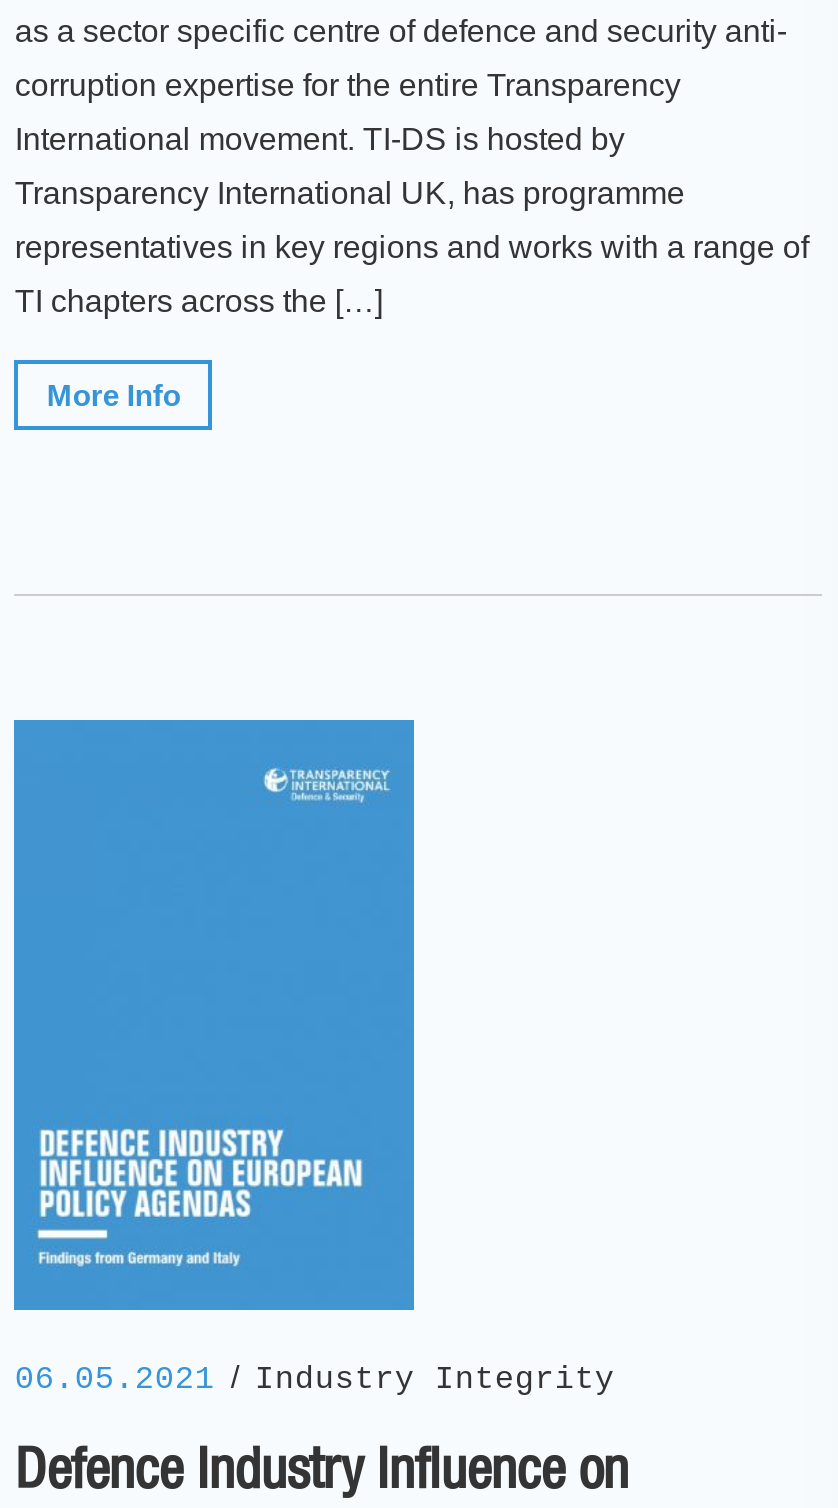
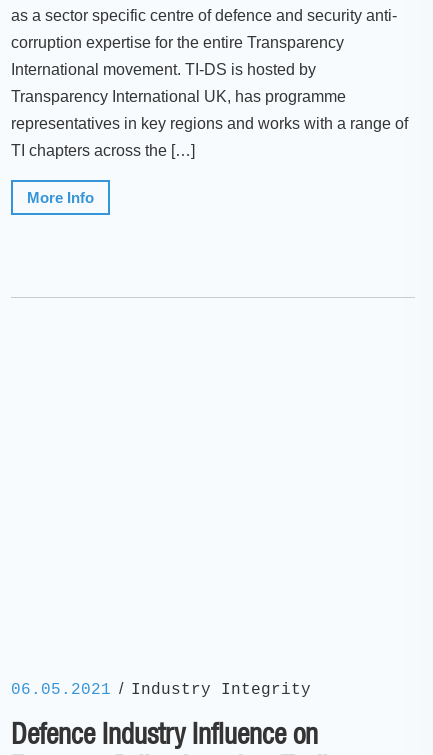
- [image]
